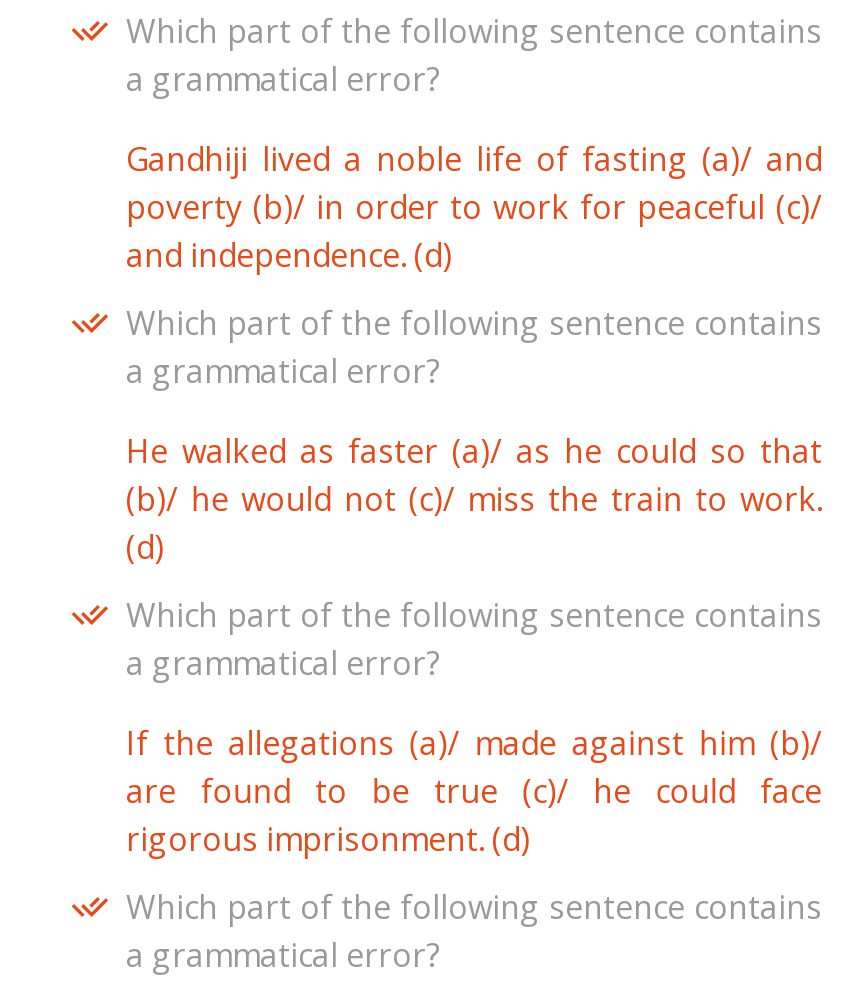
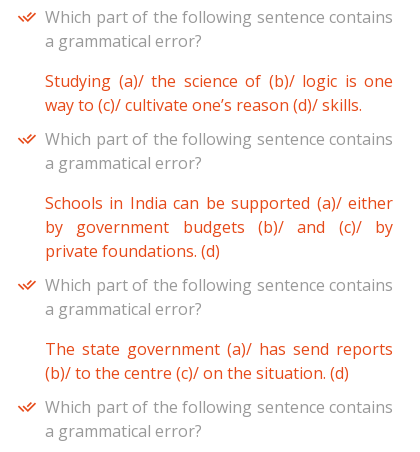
- Gandhiji lived a noble life of fasting (a)/ and
- poverty (b)/ in order to work for peaceful (c)/
- and independence. (d)
+ Studying (a)/ the science of (b)/ logic is one
+ way to (c)/ cultivate one’s reason (d)/ skills.

- He walked as faster (a)/ as he could so that
- (b)/ he would not (c)/ miss the train to work.
- (d)
+ Schools in India can be supported (a)/ either
+ by government budgets (b)/ and (c)/ by
+ private foundations. (d)

- If the allegations (a)/ made against him (b)/
- are found to be true (c)/ he could face
- rigorous imprisonment. (d)
+ The state government (a)/ has send reports
+ (b)/ to the centre (c)/ on the situation. (d)
